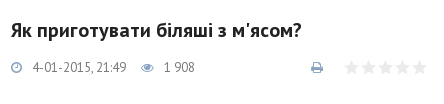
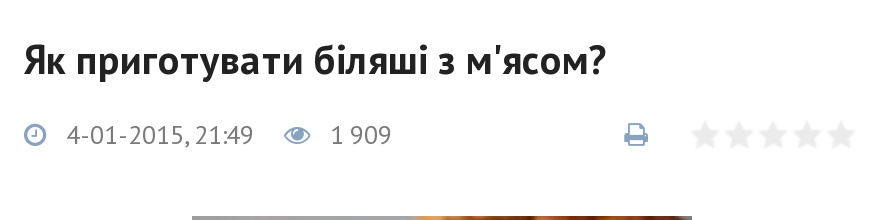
- 1 908
+ 1 909
